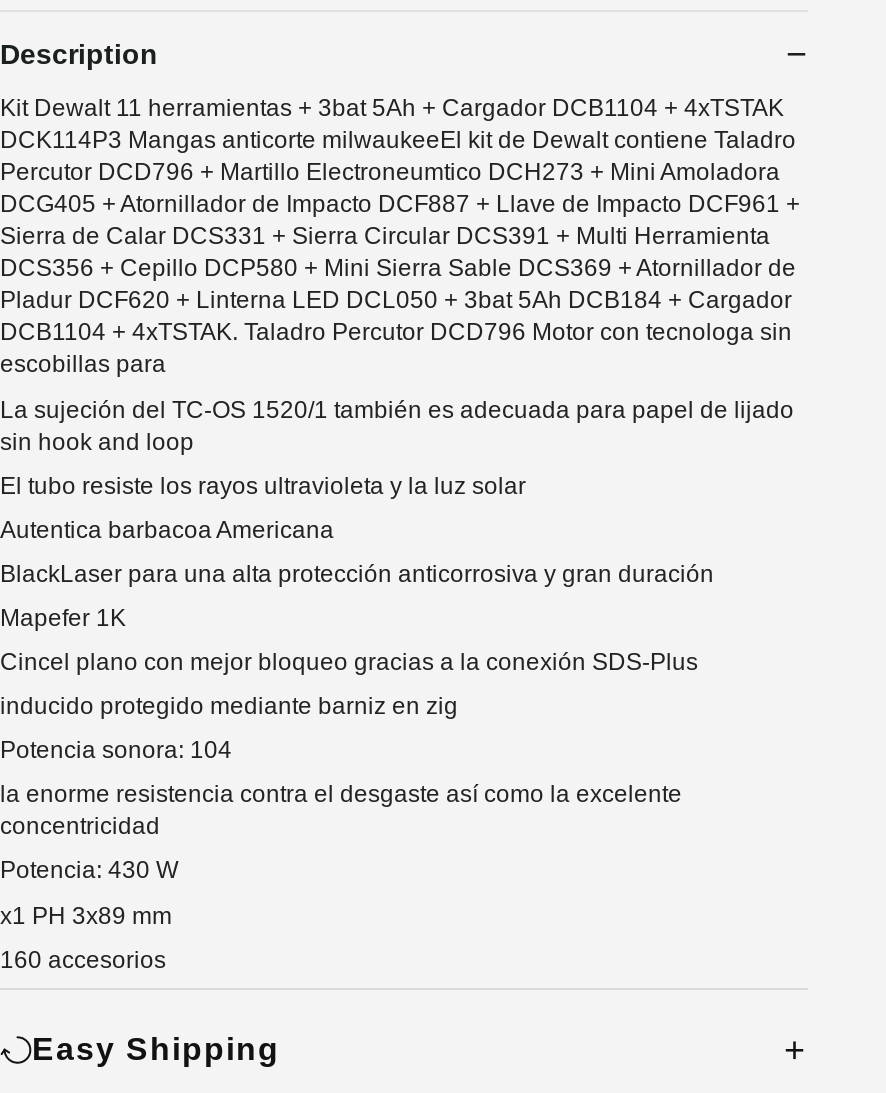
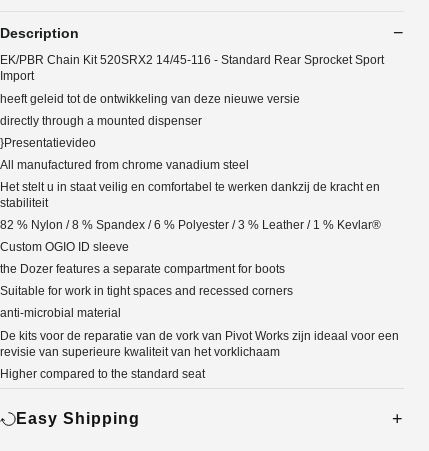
- Kit Dewalt 11 herramientas + 3bat 5Ah + Cargador DCB1104 + 4xTSTAK
- DCK114P3 Mangas anticorte milwaukeeEl kit de Dewalt contiene Taladro
- Percutor DCD796 + Martillo Electroneumtico DCH273 + Mini Amoladora
- DCG405 + Atornillador de Impacto DCF887 + Llave de Impacto DCF961 +
- Sierra de Calar DCS331 + Sierra Circular DCS391 + Multi Herramienta
- DCS356 + Cepillo DCP580 + Mini Sierra Sable DCS369 + Atornillador de
- Pladur DCF620 + Linterna LED DCL050 + 3bat 5Ah DCB184 + Cargador
- DCB1104 + 4xTSTAK. Taladro Percutor DCD796 Motor con tecnologa sin
- escobillas para
+ EK/PBR Chain Kit 520SRX2 14/45-116 - Standard Rear Sprocket Sport
+ Import

- La sujeción del TC-OS 1520/1 también es adecuada para papel de lijado
- sin hook and loop
+ heeft geleid tot de ontwikkeling van deze nieuwe versie

- El tubo resiste los rayos ultravioleta y la luz solar
+ directly through a mounted dispenser

- Autentica barbacoa Americana
+ }Presentatievideo

- BlackLaser para una alta protección anticorrosiva y gran duración
+ All manufactured from chrome vanadium steel

- Mapefer 1K
+ Het stelt u in staat veilig en comfortabel te werken dankzij de kracht en
+ stabiliteit

- Cincel plano con mejor bloqueo gracias a la conexión SDS-Plus
+ 82 % Nylon / 8 % Spandex / 6 % Polyester / 3 % Leather / 1 % Kevlar®

- inducido protegido mediante barniz en zig
+ Custom OGIO ID sleeve

- Potencia sonora: 104
+ the Dozer features a separate compartment for boots

- la enorme resistencia contra el desgaste así como la excelente
- concentricidad
+ Suitable for work in tight spaces and recessed corners

- Potencia: 430 W
+ anti-microbial material

- x1 PH 3x89 mm
+ De kits voor de reparatie van de vork van Pivot Works zijn ideaal voor een
+ revisie van superieure kwaliteit van het vorklichaam

- 160 accesorios
+ Higher compared to the standard seat
